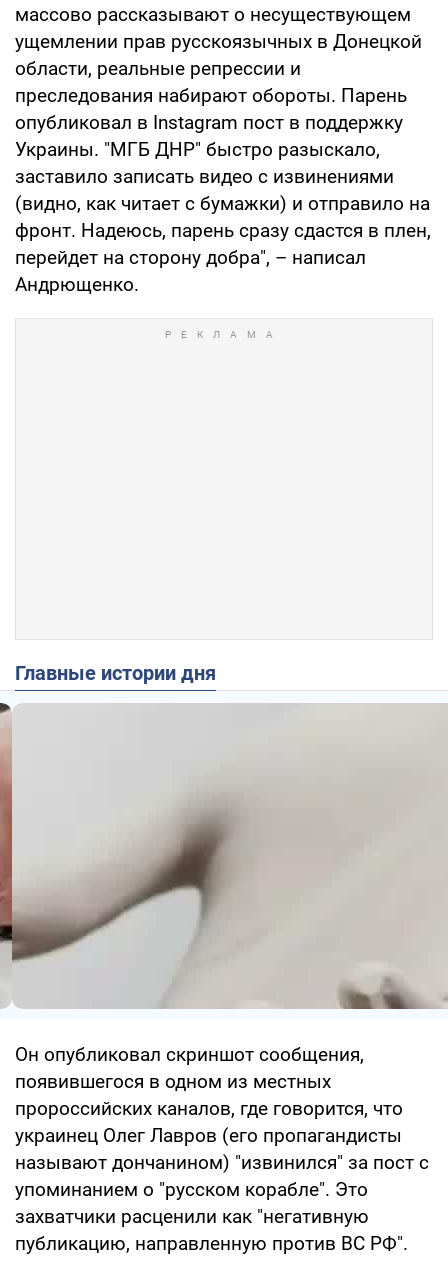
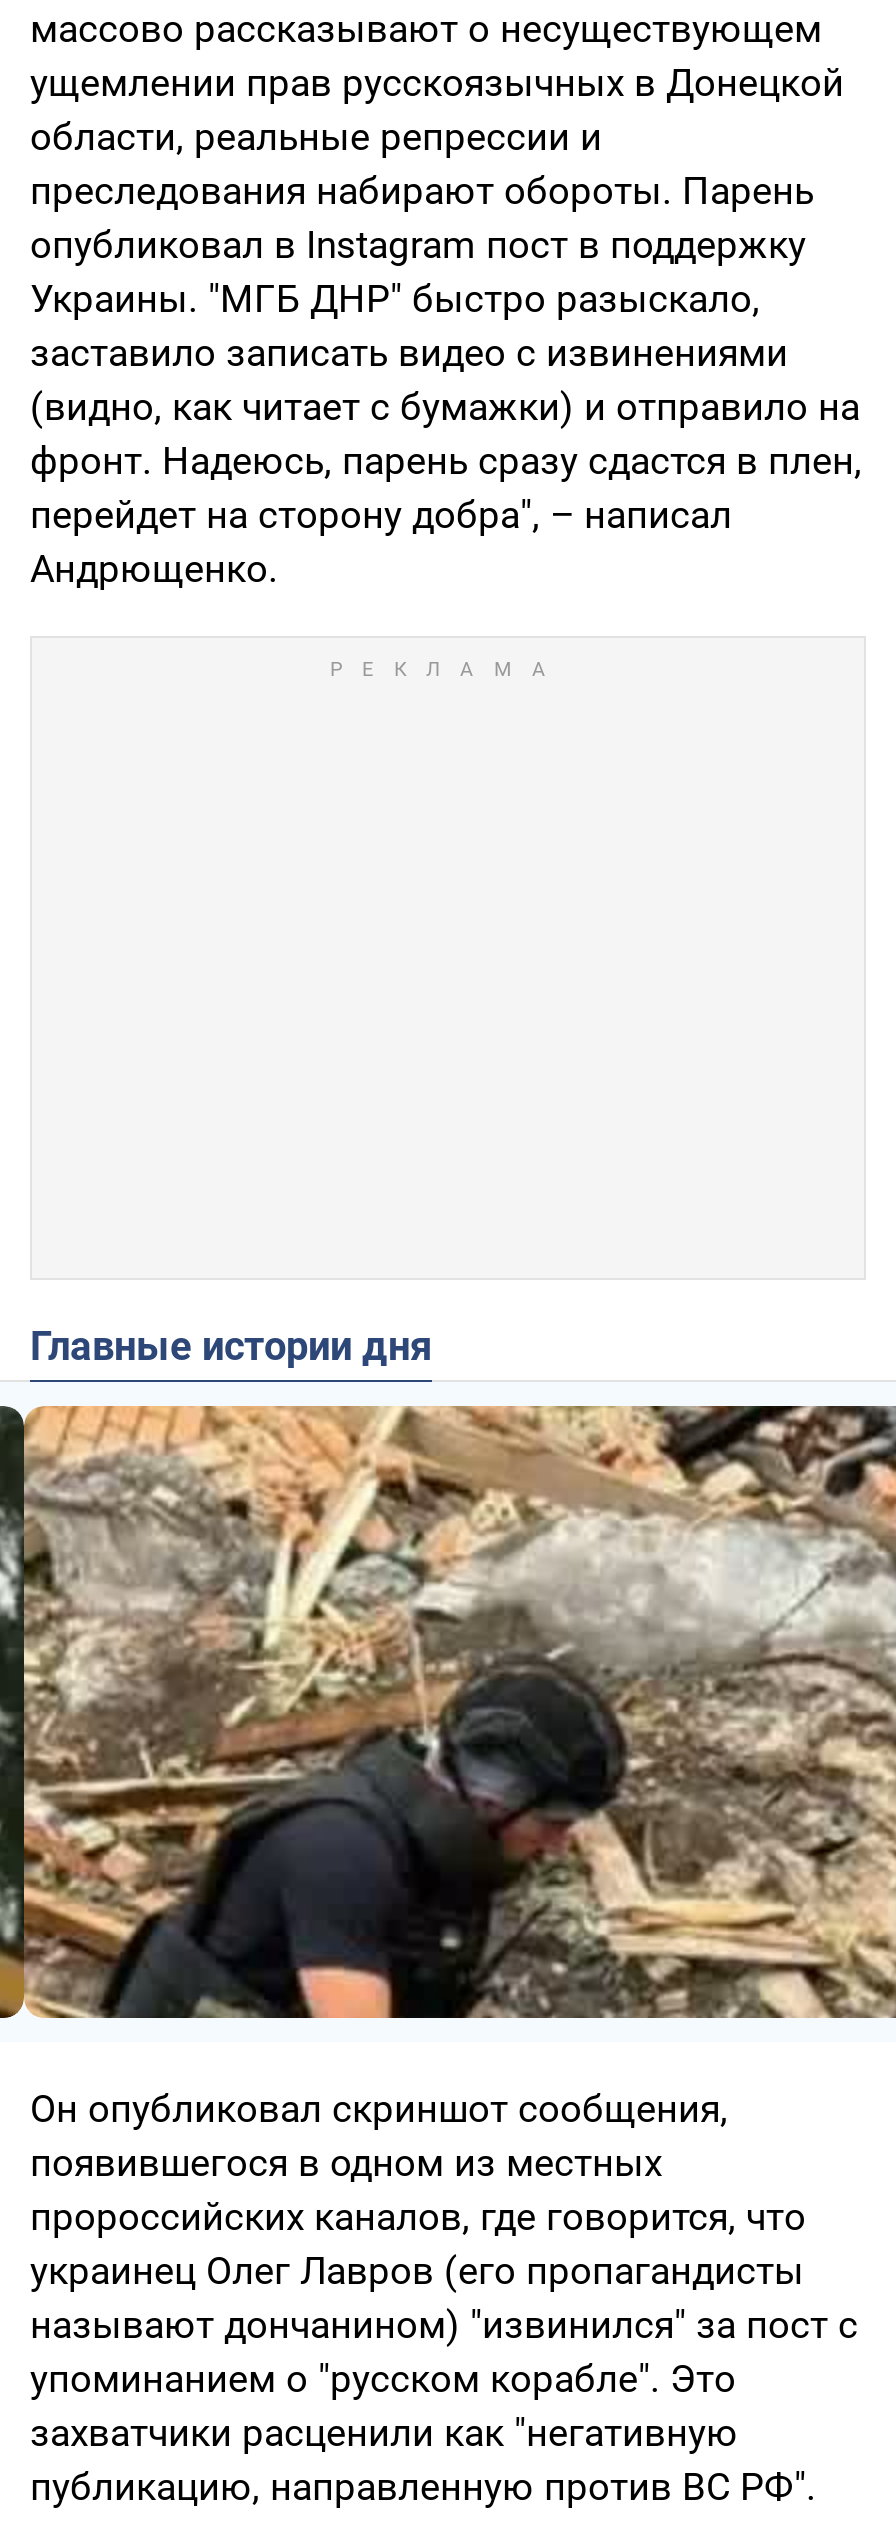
- [image]
+ [image]
